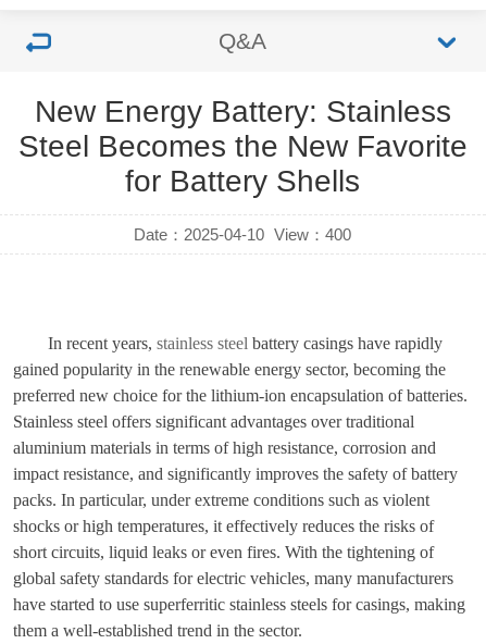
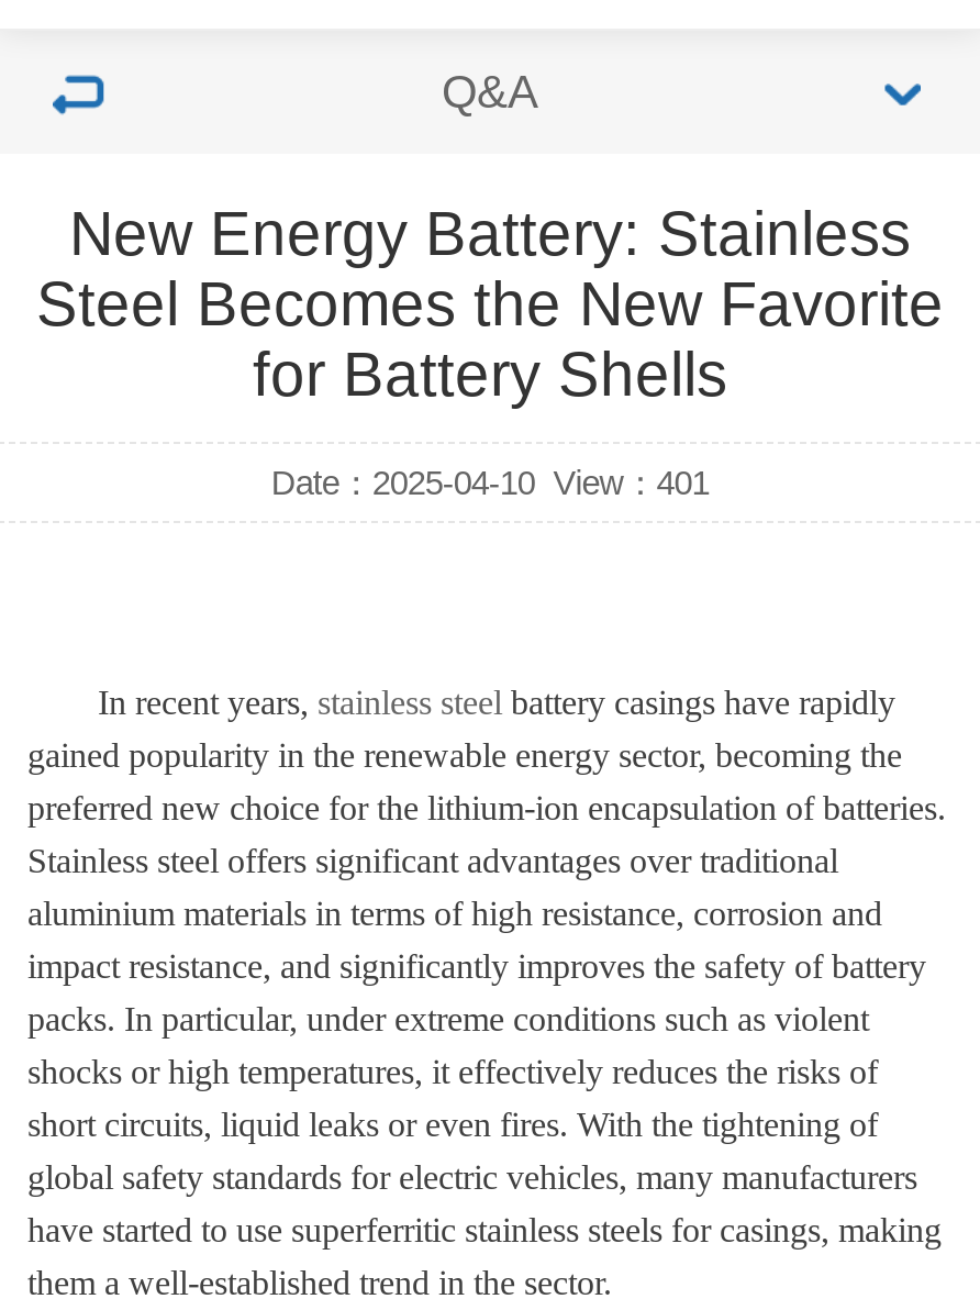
- Date：2025-04-10 View：400
+ Date：2025-04-10 View：401
